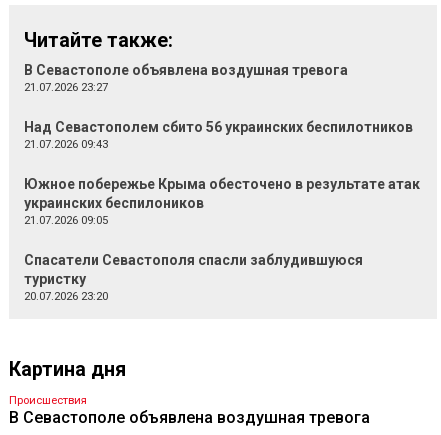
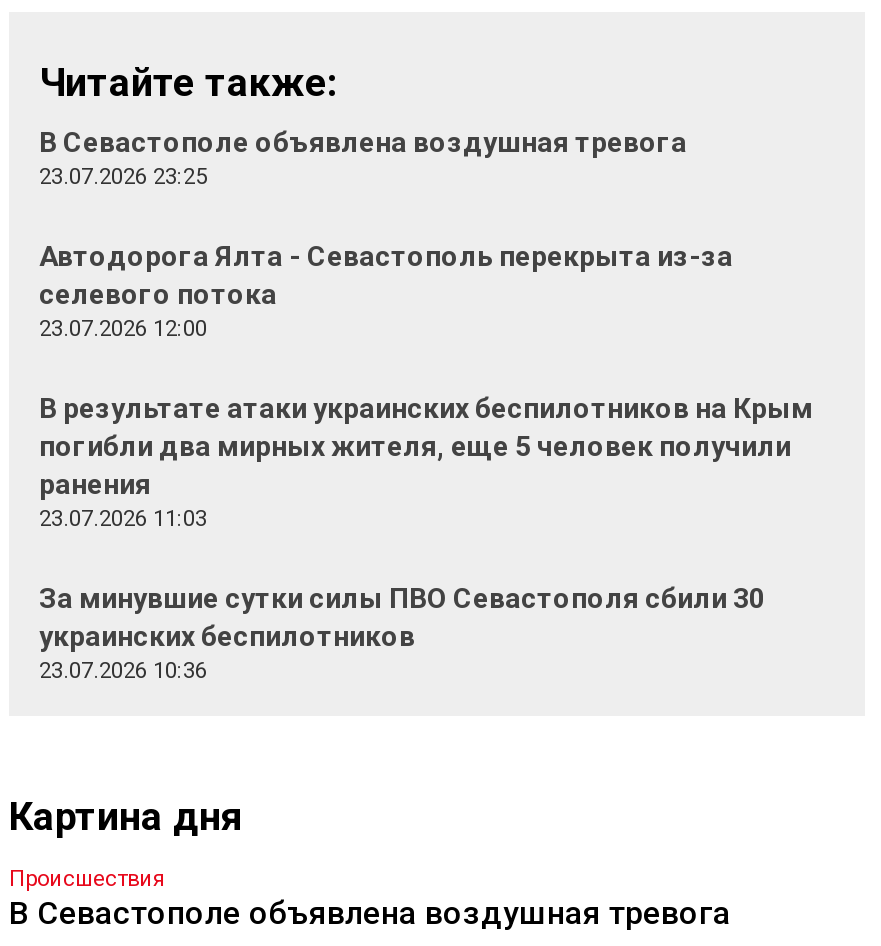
- 21.07.2026 23:27
+ 23.07.2026 23:25

- Над Севастополем сбито 56 украинских беспилотников
- 21.07.2026 09:43
+ Автодорога Ялта - Севастополь перекрыта из-за
+ селевого потока
+ 23.07.2026 12:00

- Южное побережье Крыма обесточено в результате атак
- украинских беспилоников
- 21.07.2026 09:05
+ В результате атаки украинских беспилотников на Крым
+ погибли два мирных жителя, еще 5 человек получили
+ ранения
+ 23.07.2026 11:03

- Спасатели Севастополя спасли заблудившуюся
- туристку
- 20.07.2026 23:20
+ За минувшие сутки силы ПВО Севастополя сбили 30
+ украинских беспилотников
+ 23.07.2026 10:36
